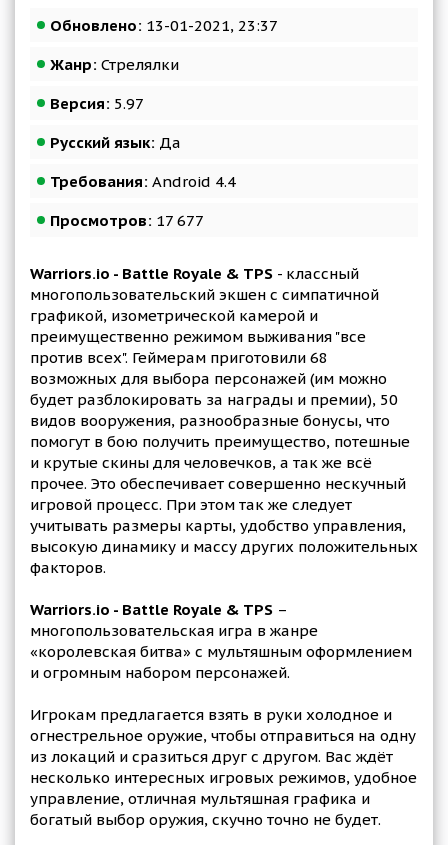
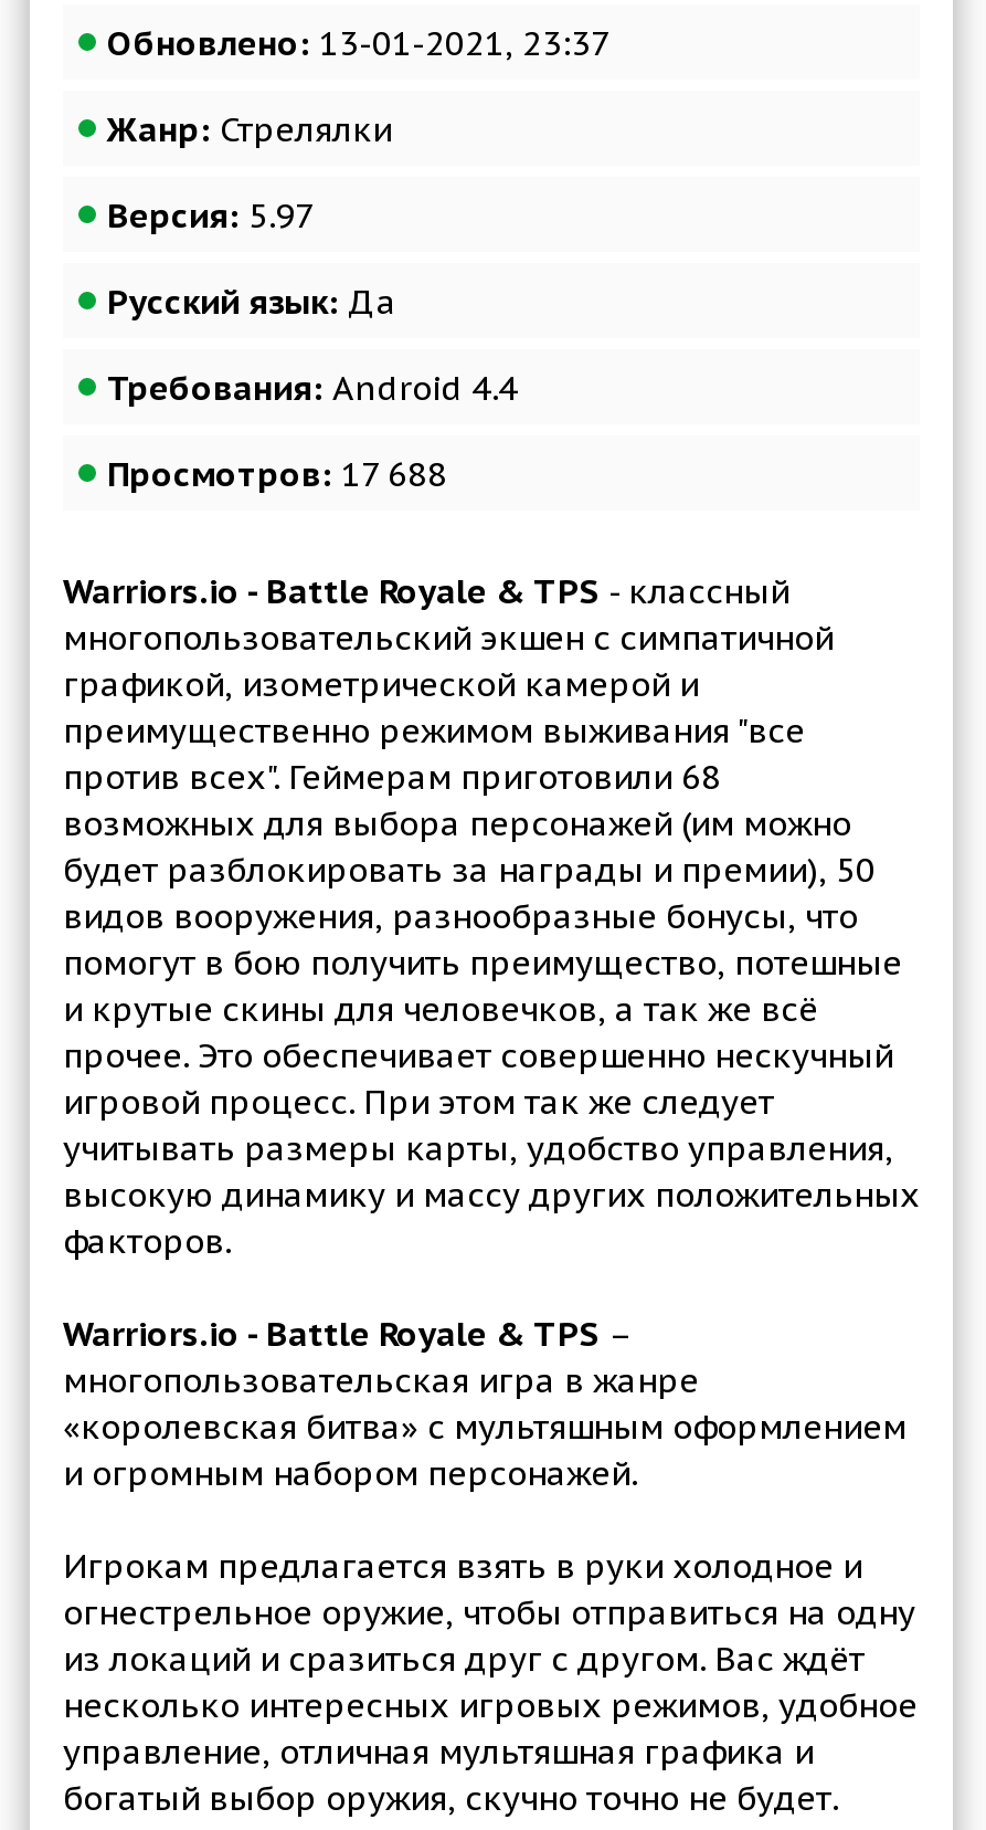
- Просмотров: 17 677
+ Просмотров: 17 688
